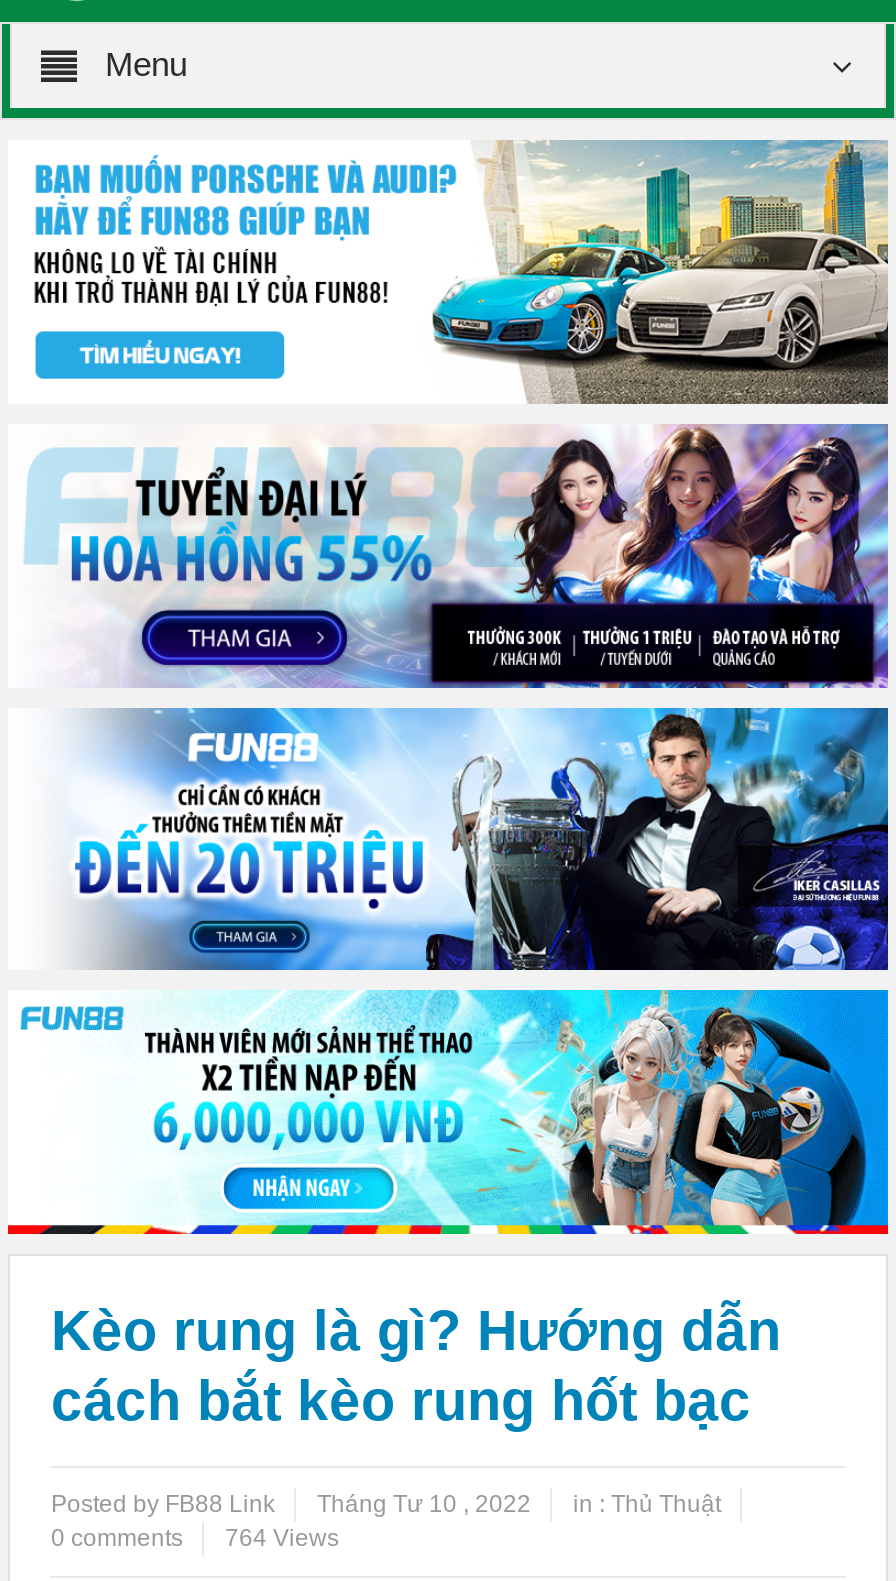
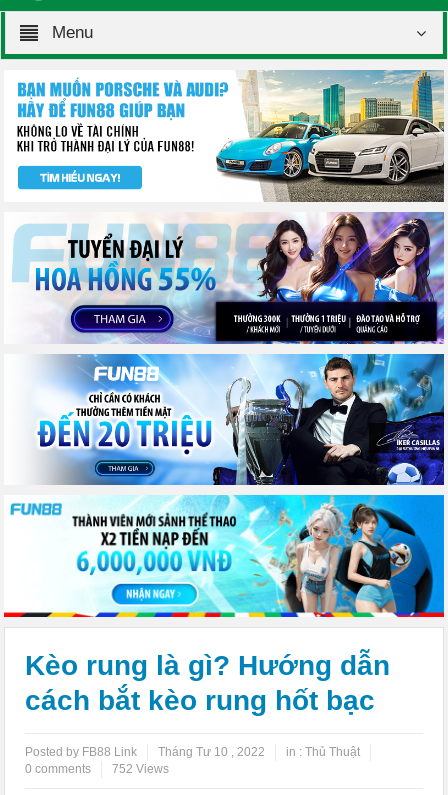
- 0 comments 764 Views
+ 0 comments 752 Views
